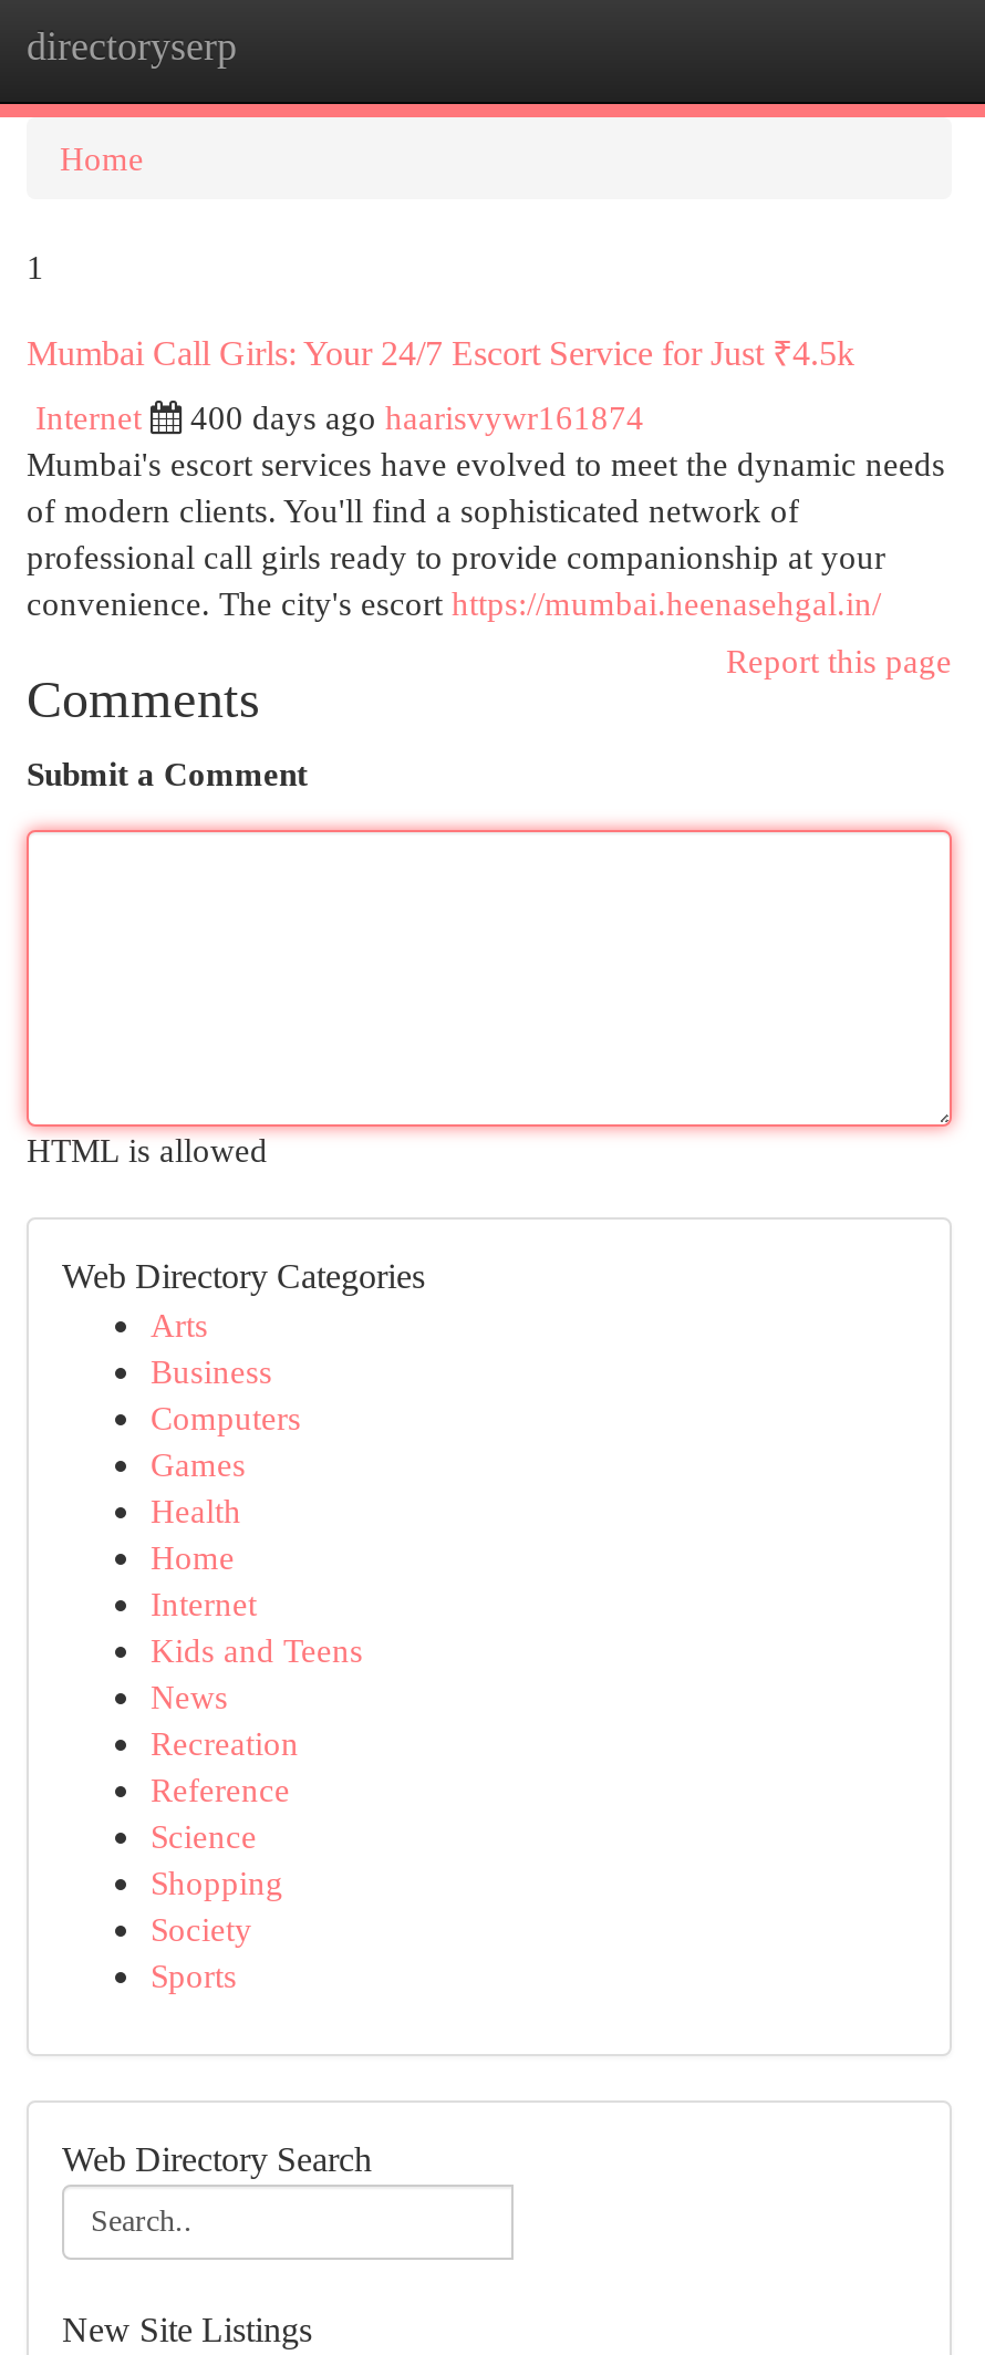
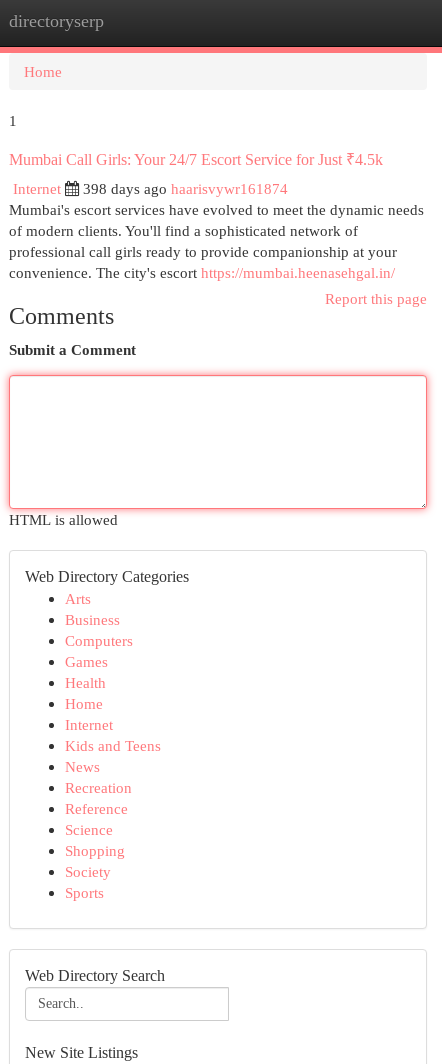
- 400 days ago haarisvywr161874
+ 398 days ago haarisvywr161874
